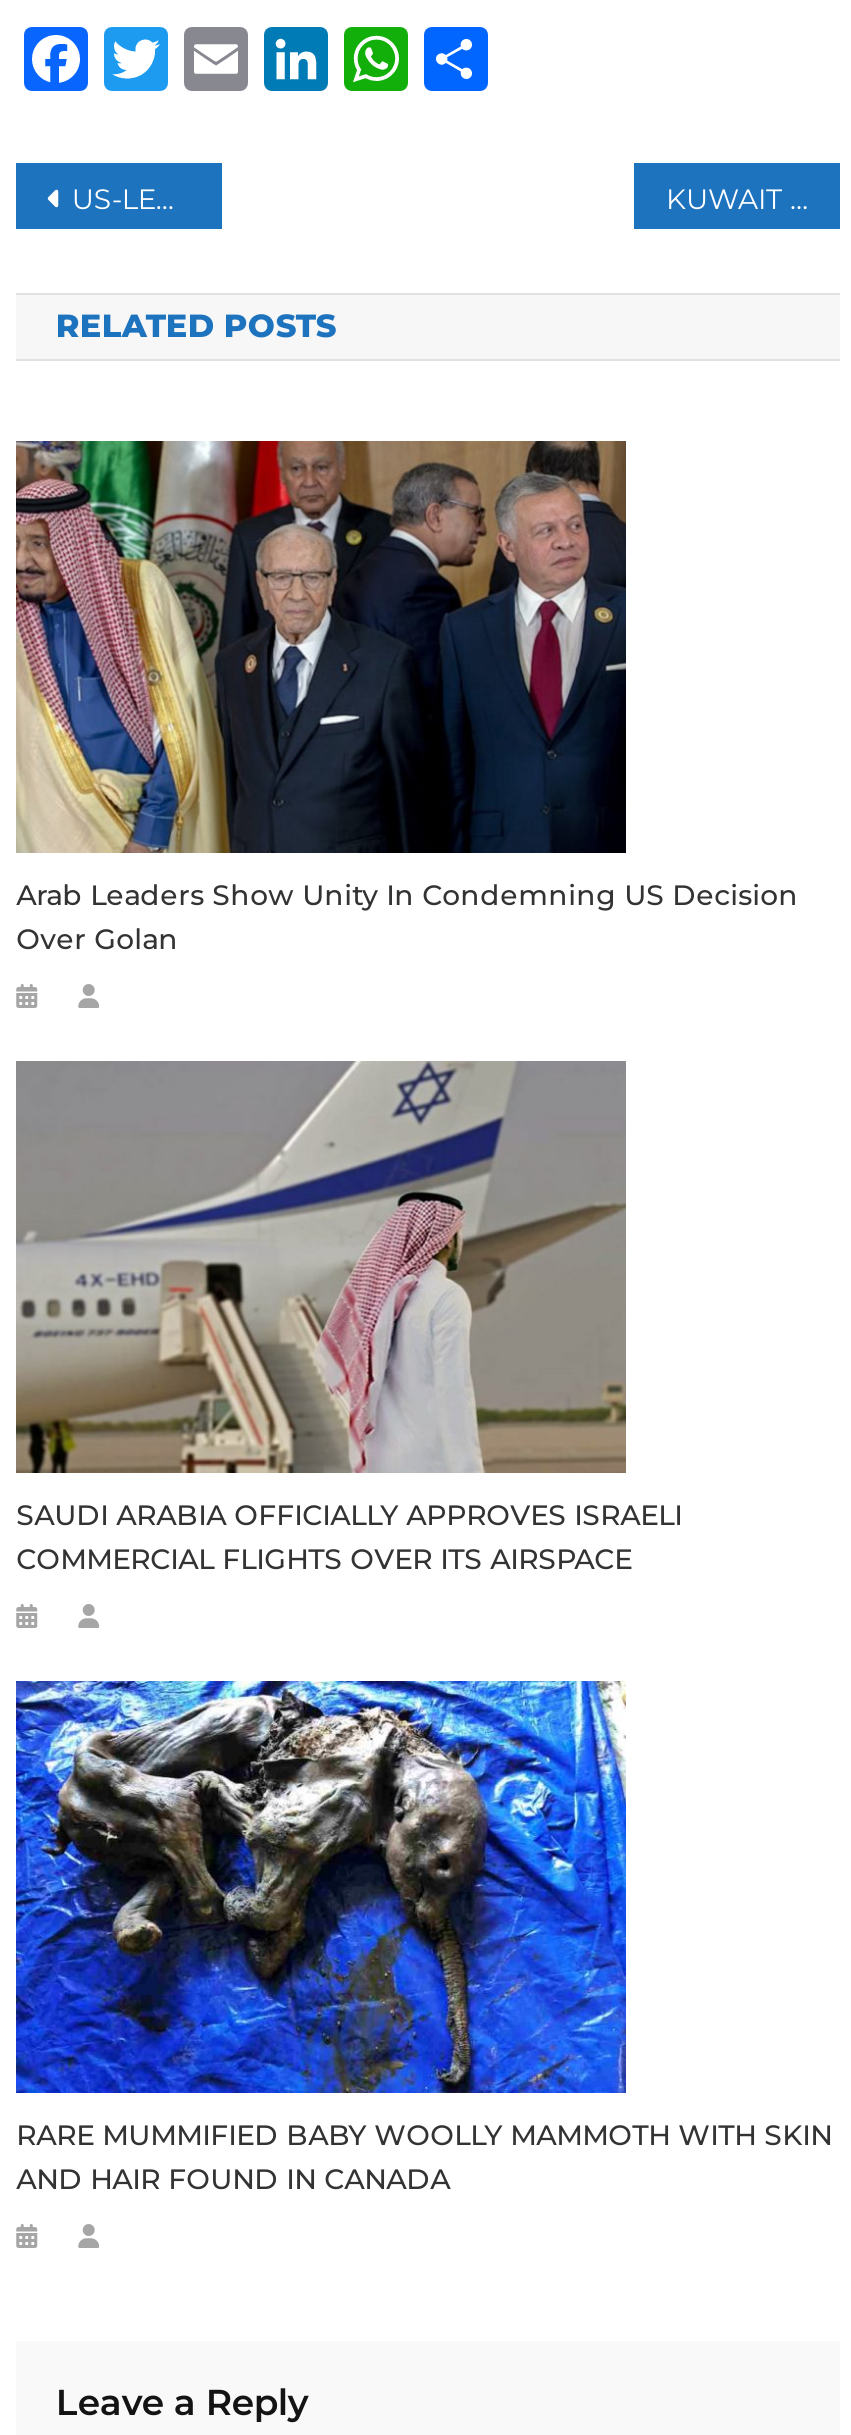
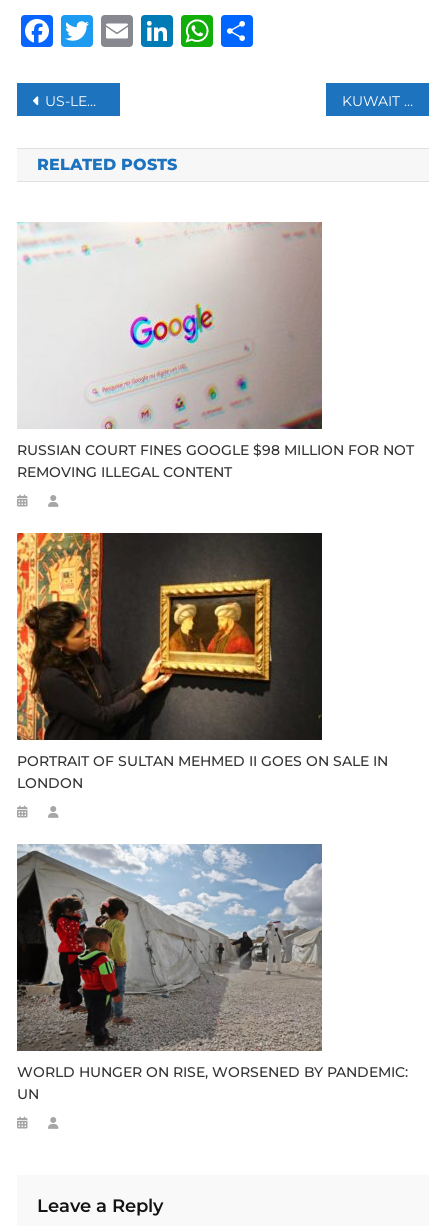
- [image]
- Arab Leaders Show Unity In Condemning US Decision
- Over Golan
+ [image]
+ RUSSIAN COURT FINES GOOGLE $98 MILLION FOR NOT
+ REMOVING ILLEGAL CONTENT

- [image]
- SAUDI ARABIA OFFICIALLY APPROVES ISRAELI
- COMMERCIAL FLIGHTS OVER ITS AIRSPACE
+ [image]
+ PORTRAIT OF SULTAN MEHMED II GOES ON SALE IN
+ LONDON

- [image]
- RARE MUMMIFIED BABY WOOLLY MAMMOTH WITH SKIN
- AND HAIR FOUND IN CANADA
+ [image]
+ WORLD HUNGER ON RISE, WORSENED BY PANDEMIC:
+ UN
